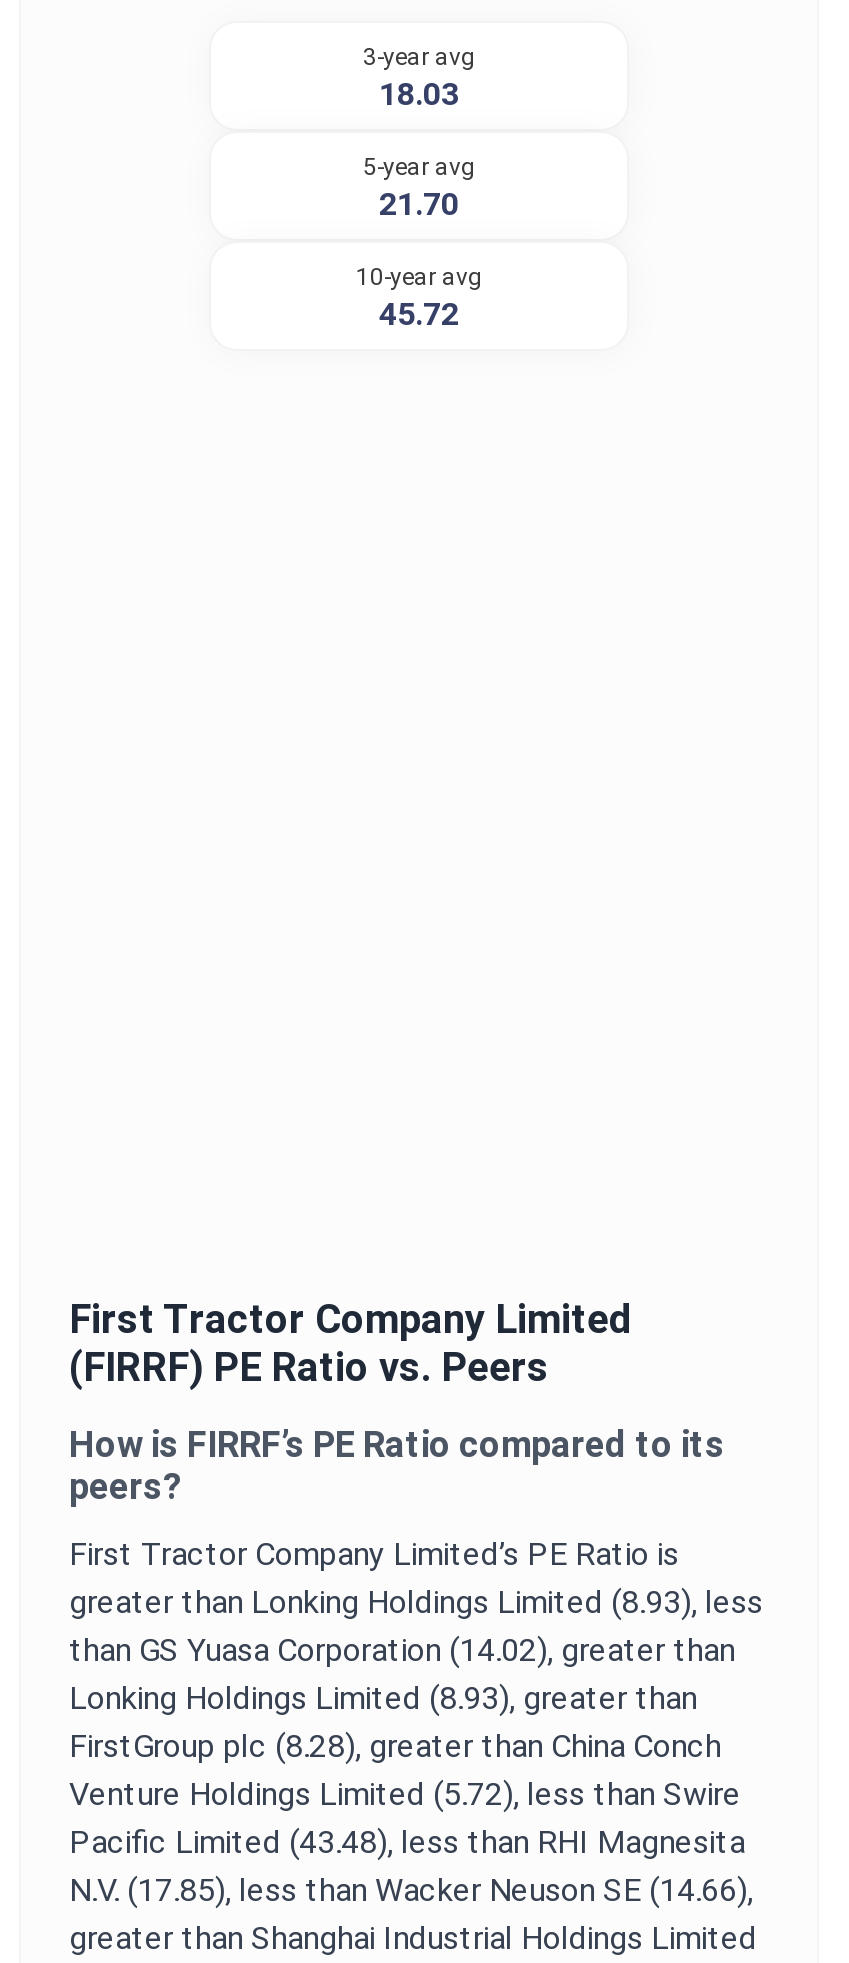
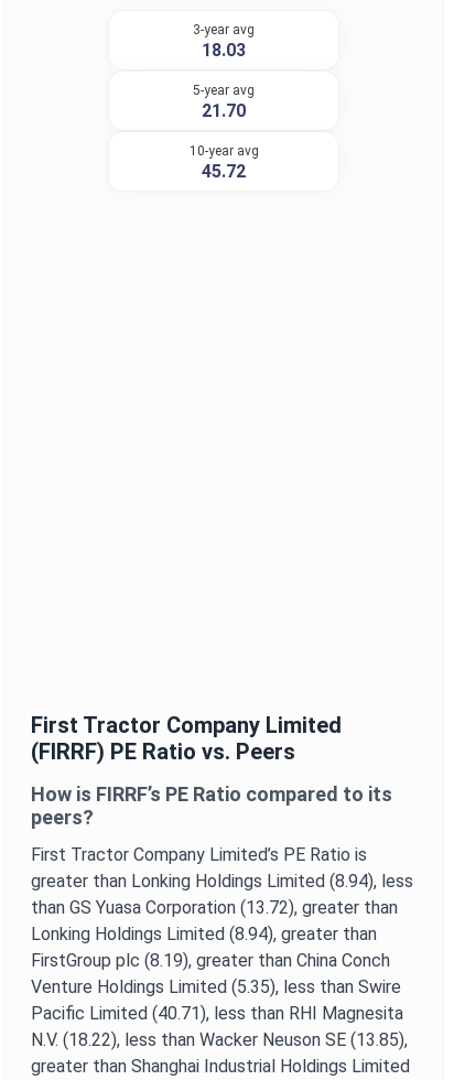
- greater than Lonking Holdings Limited (8.93), less
+ greater than Lonking Holdings Limited (8.94), less

- than GS Yuasa Corporation (14.02), greater than
+ than GS Yuasa Corporation (13.72), greater than

- Lonking Holdings Limited (8.93), greater than
+ Lonking Holdings Limited (8.94), greater than

- FirstGroup plc (8.28), greater than China Conch
+ FirstGroup plc (8.19), greater than China Conch

- Venture Holdings Limited (5.72), less than Swire
+ Venture Holdings Limited (5.35), less than Swire

- Pacific Limited (43.48), less than RHI Magnesita
+ Pacific Limited (40.71), less than RHI Magnesita

- N.V. (17.85), less than Wacker Neuson SE (14.66),
+ N.V. (18.22), less than Wacker Neuson SE (13.85),
